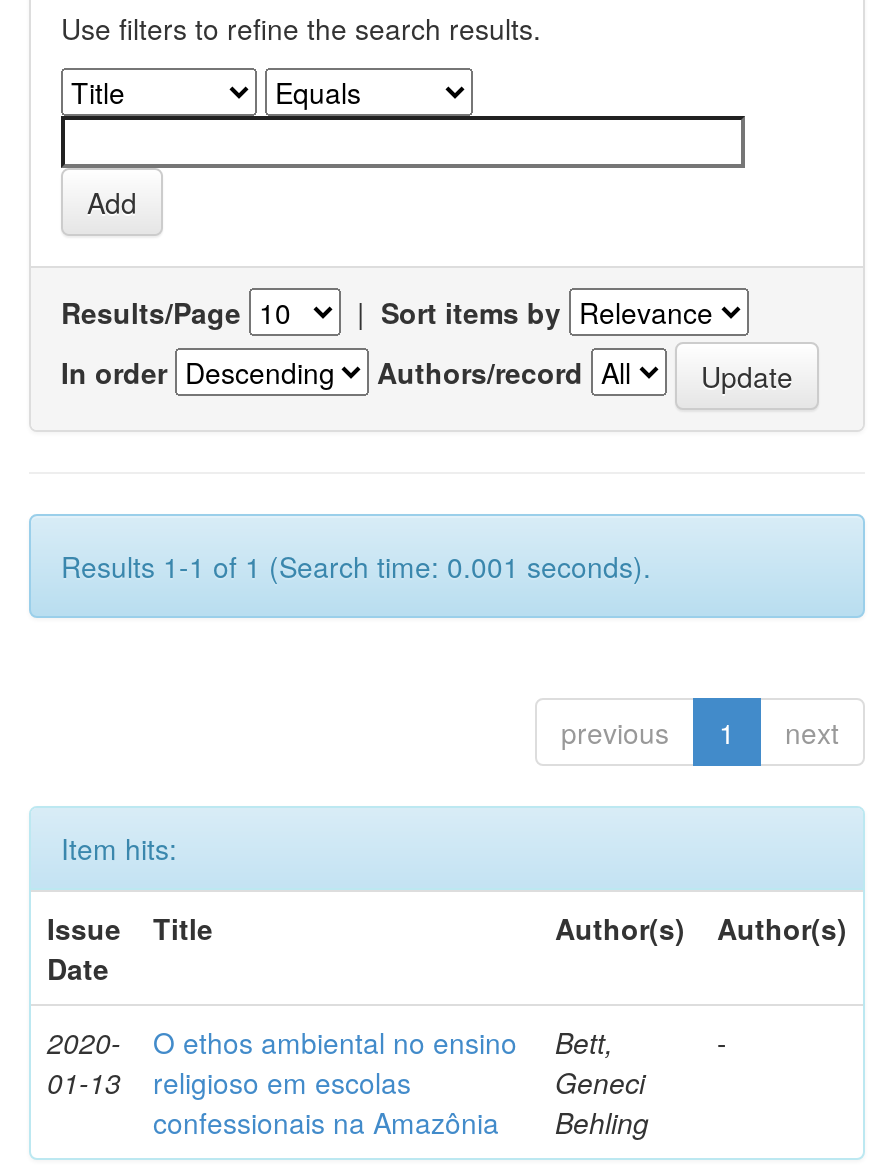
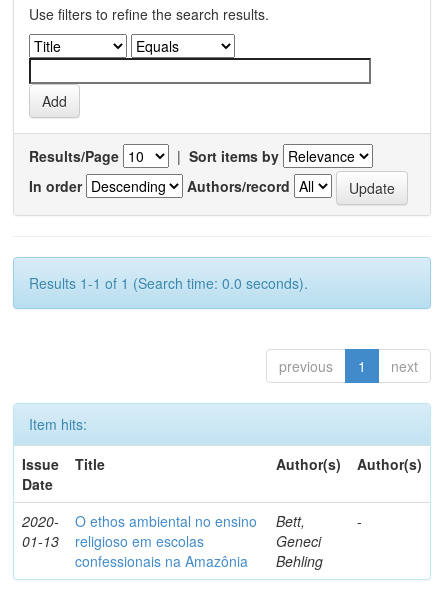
- Results 1-1 of 1 (Search time: 0.001 seconds).
+ Results 1-1 of 1 (Search time: 0.0 seconds).
